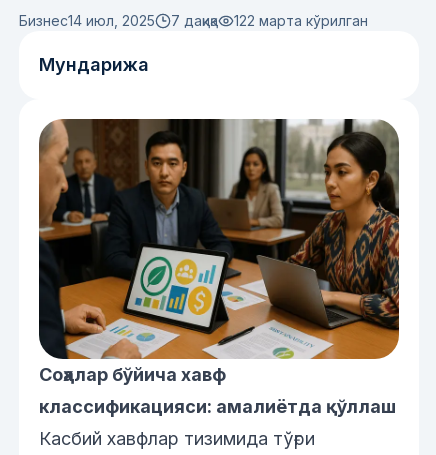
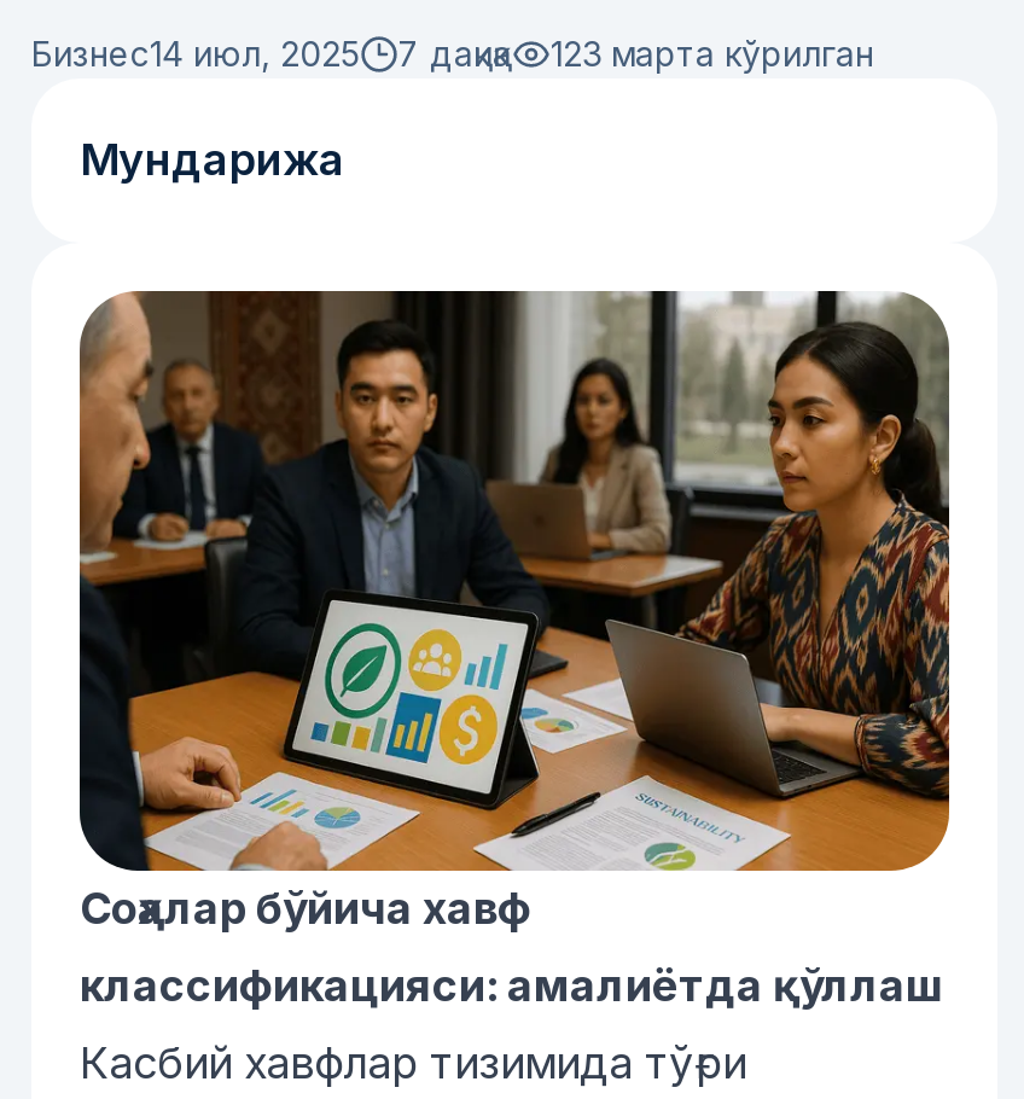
- 122 марта кўрилган
+ 123 марта кўрилган
